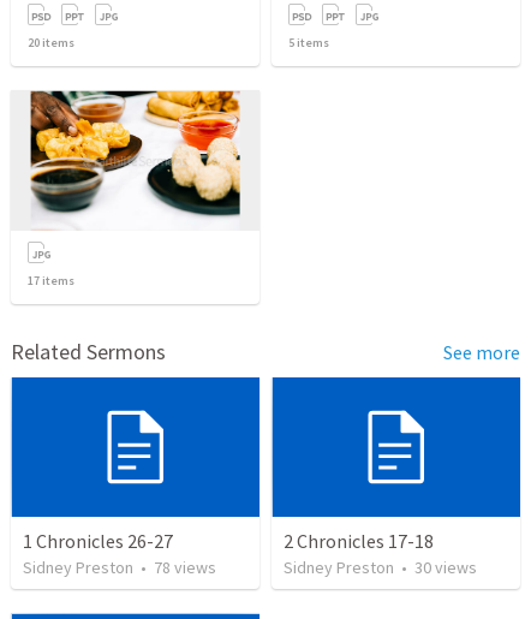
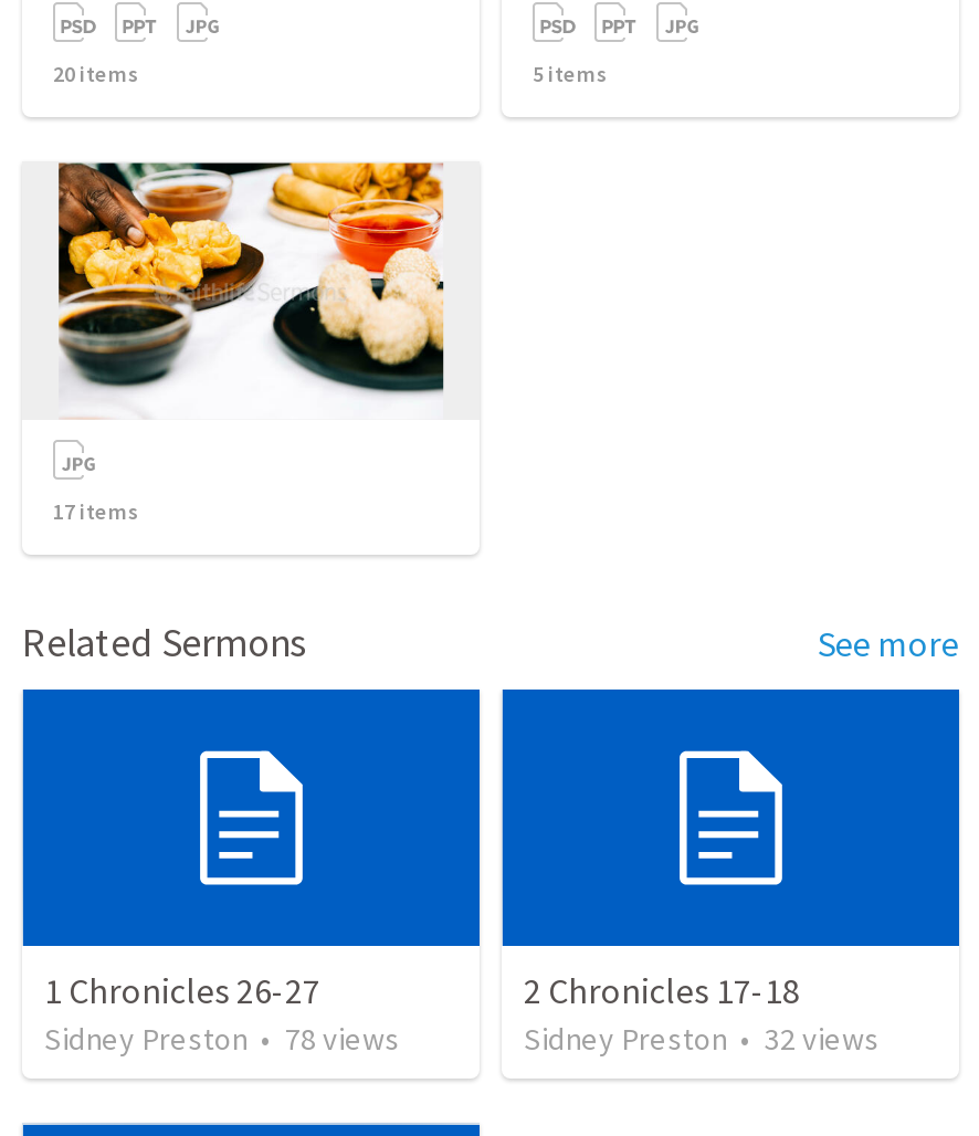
- Sidney Preston • 30 views
+ Sidney Preston • 32 views
